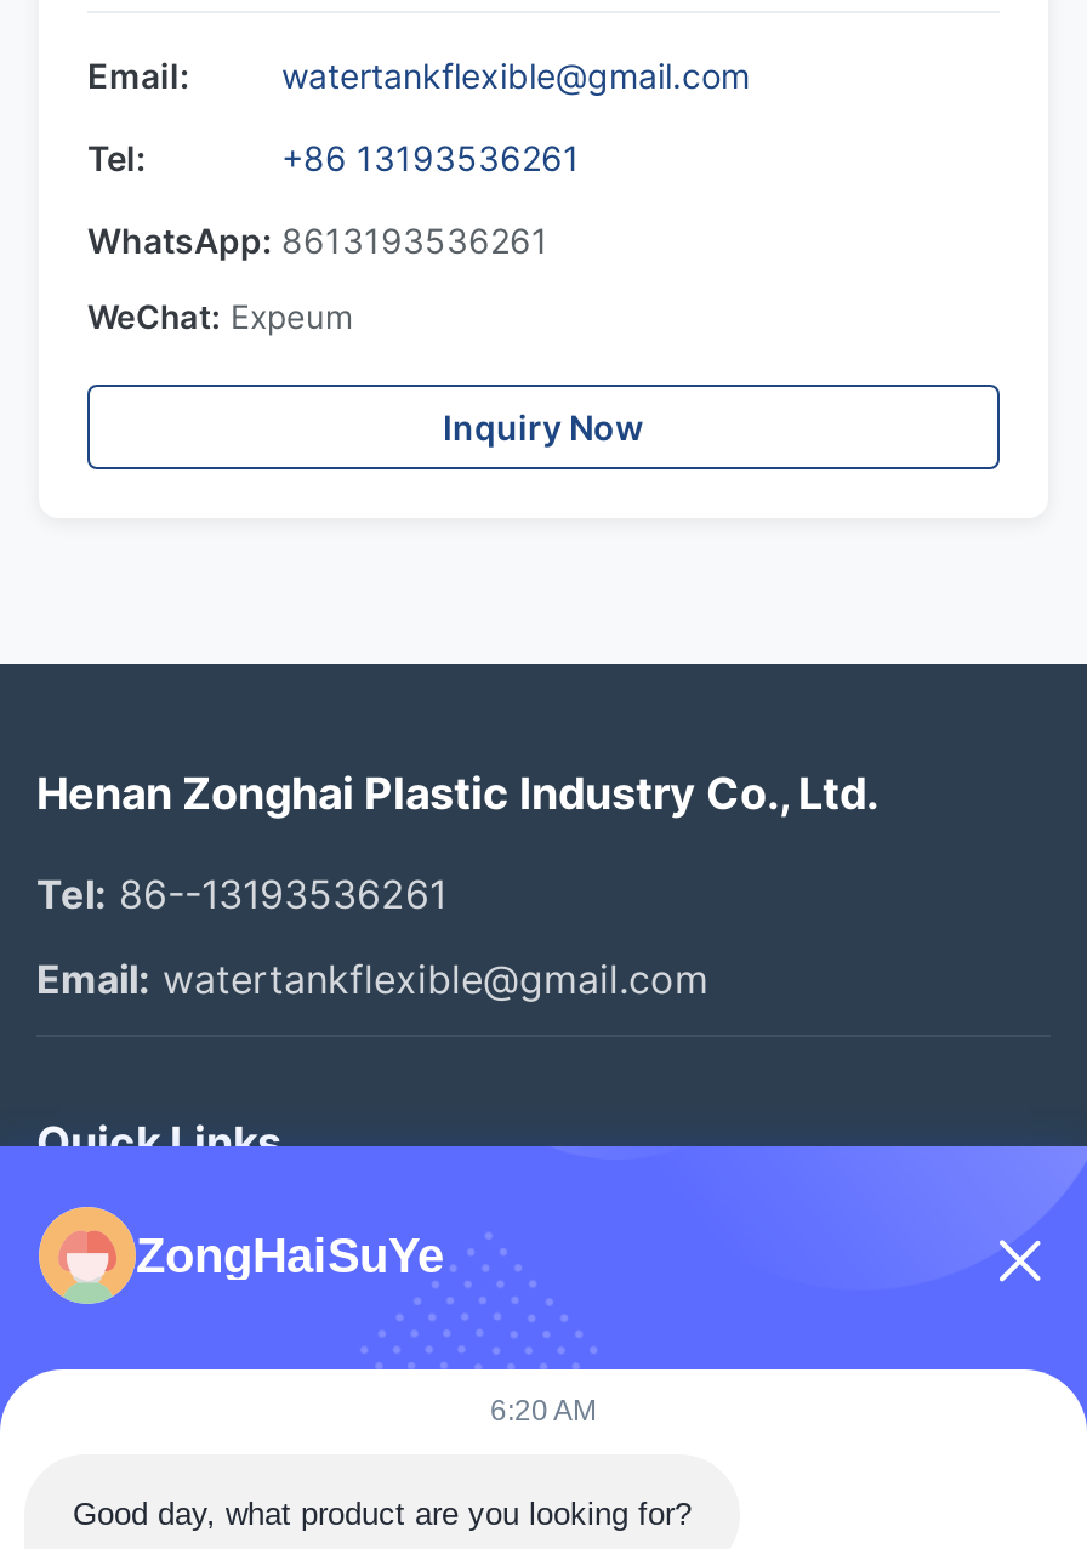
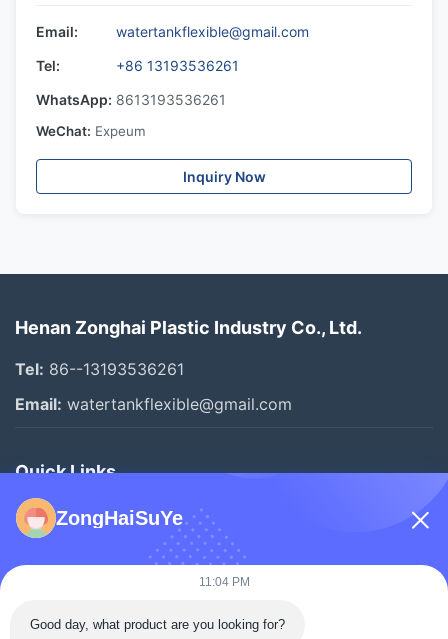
- 6:20 AM
+ 11:04 PM
